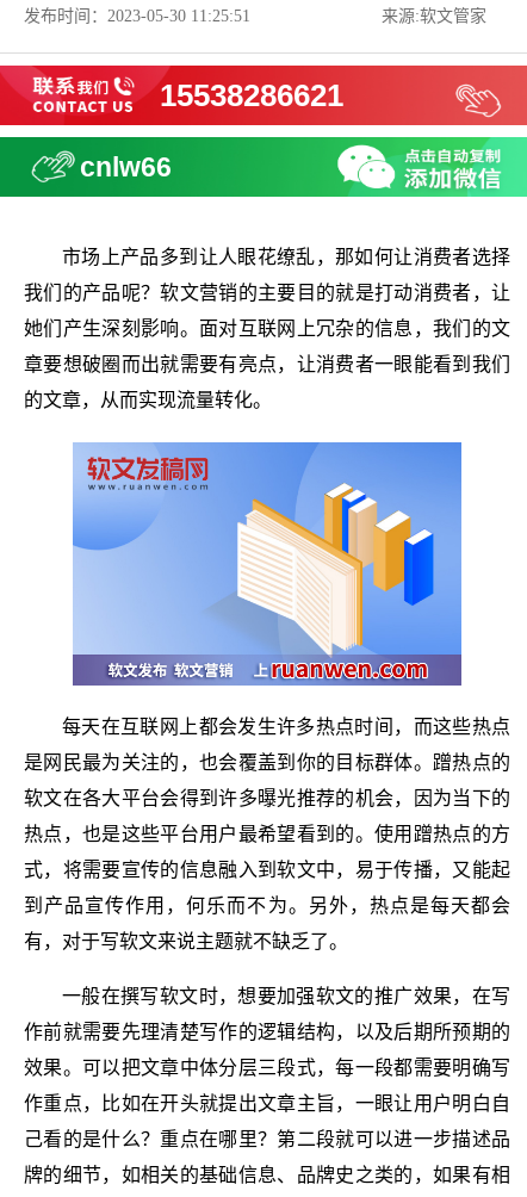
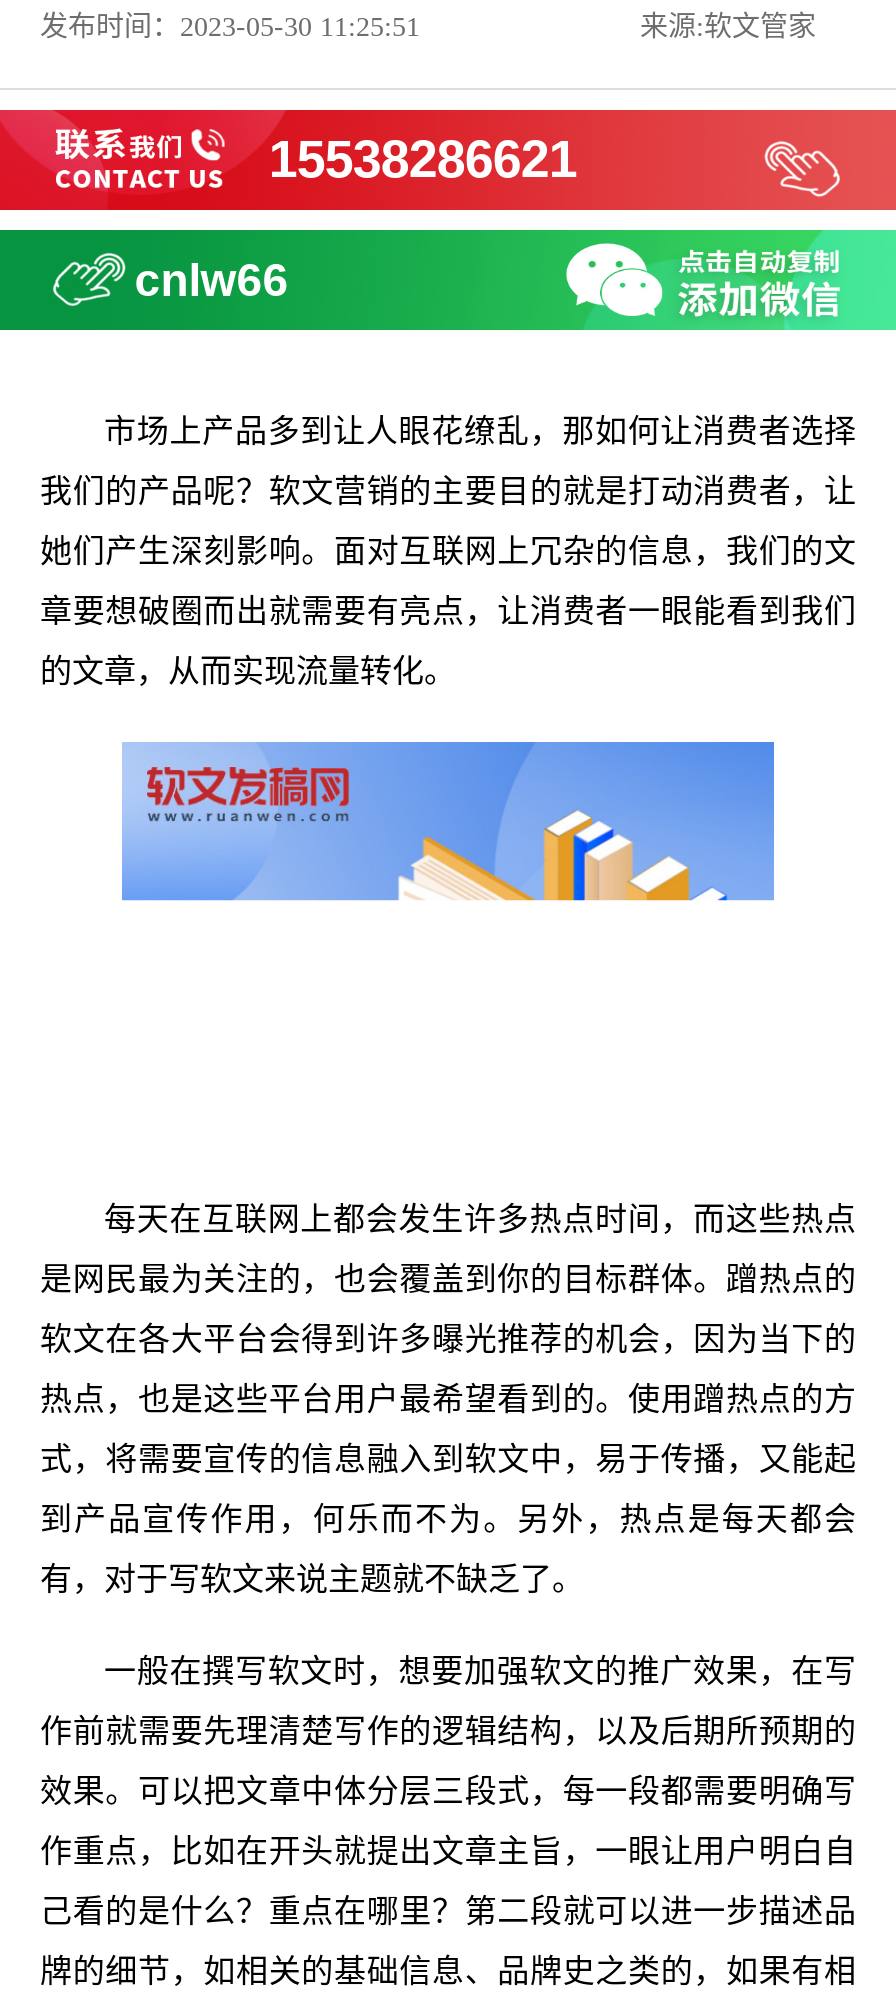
- [image]
